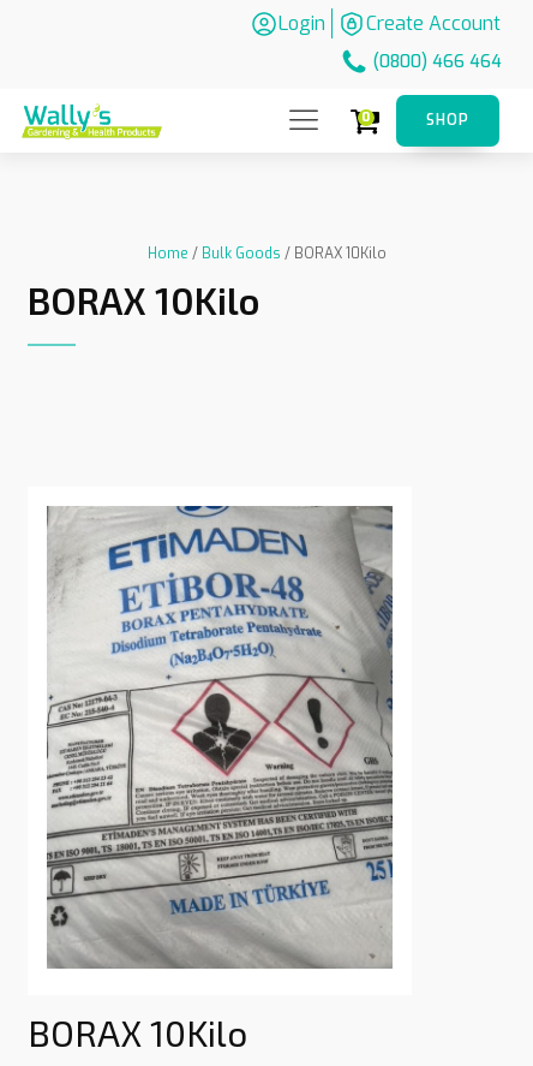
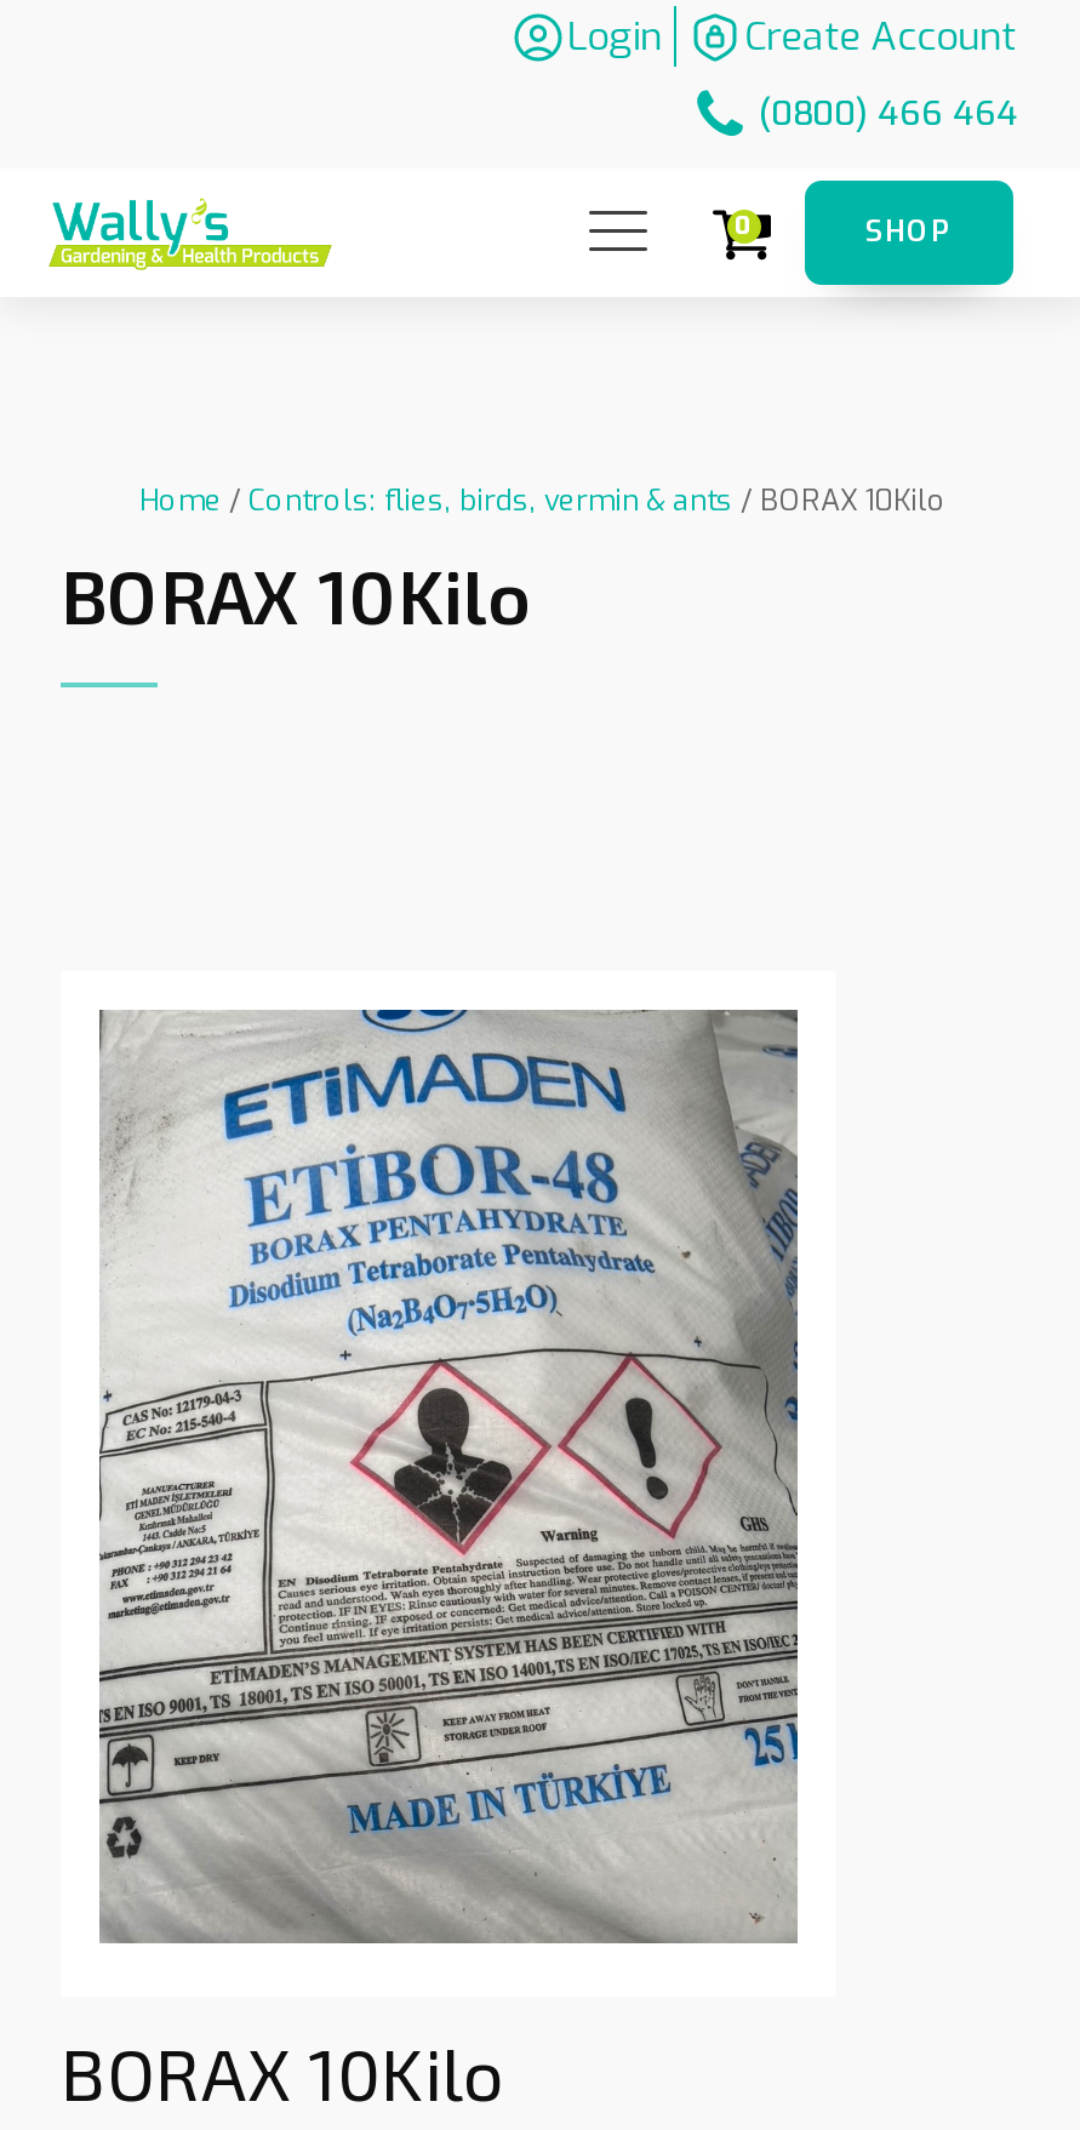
- Home / Bulk Goods / BORAX 10Kilo
+ Home / Controls: flies, birds, vermin & ants / BORAX 10Kilo
